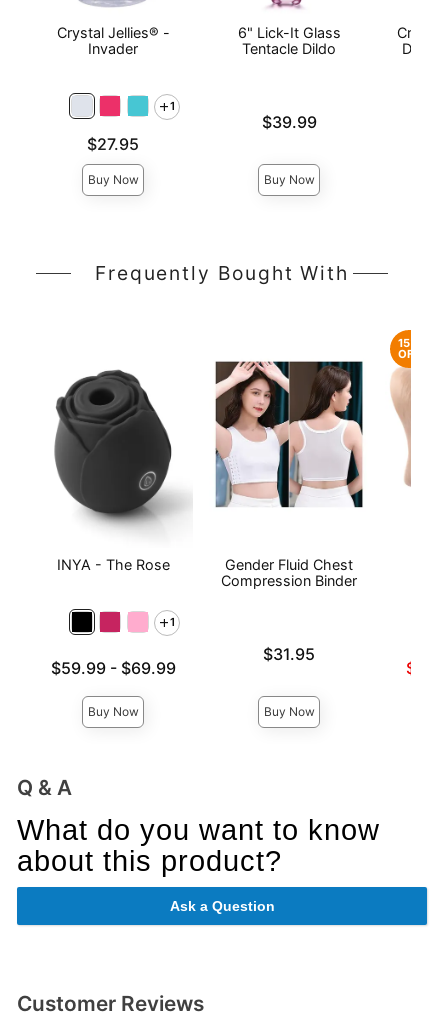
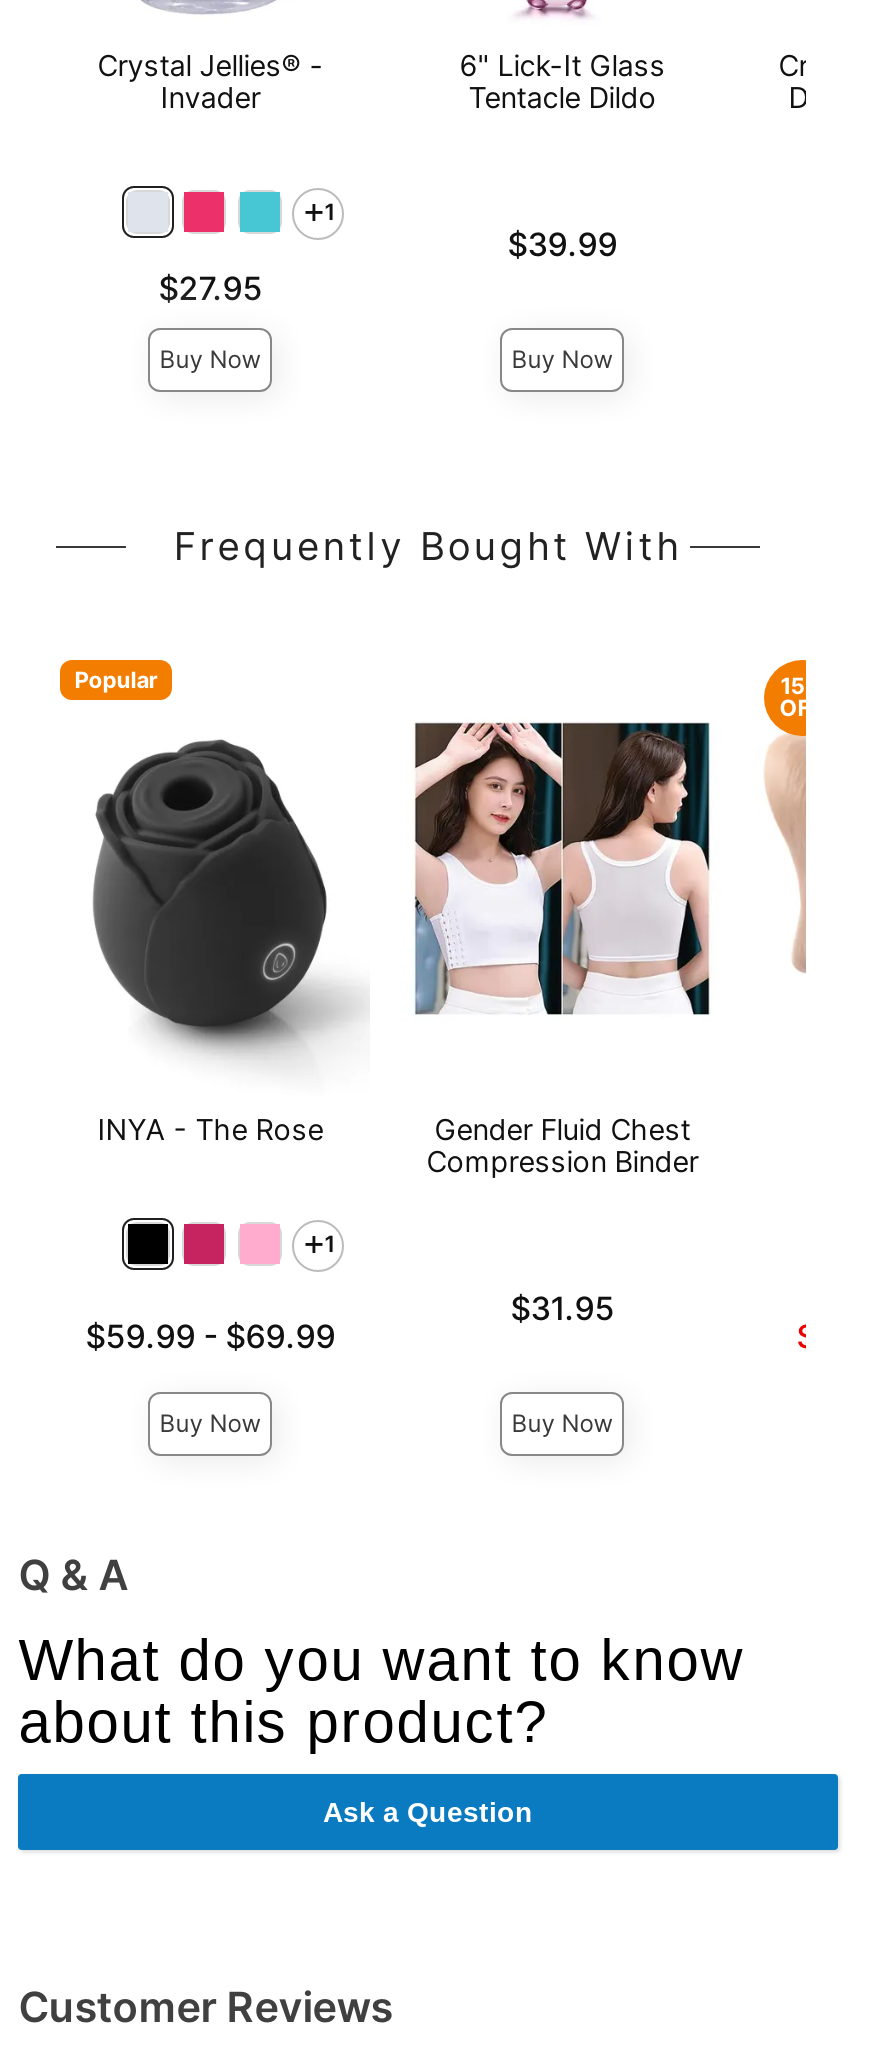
+ Popular
